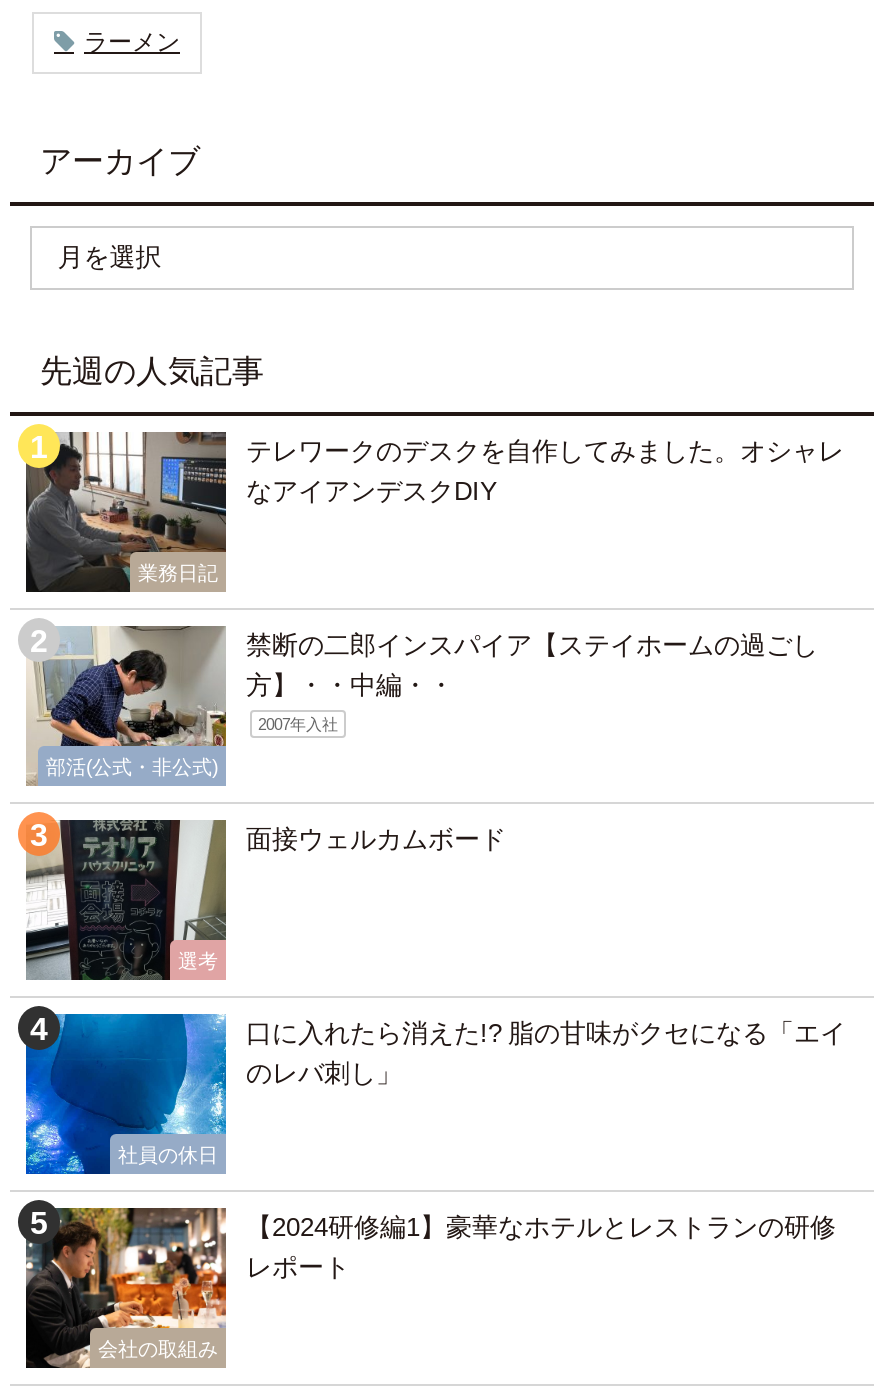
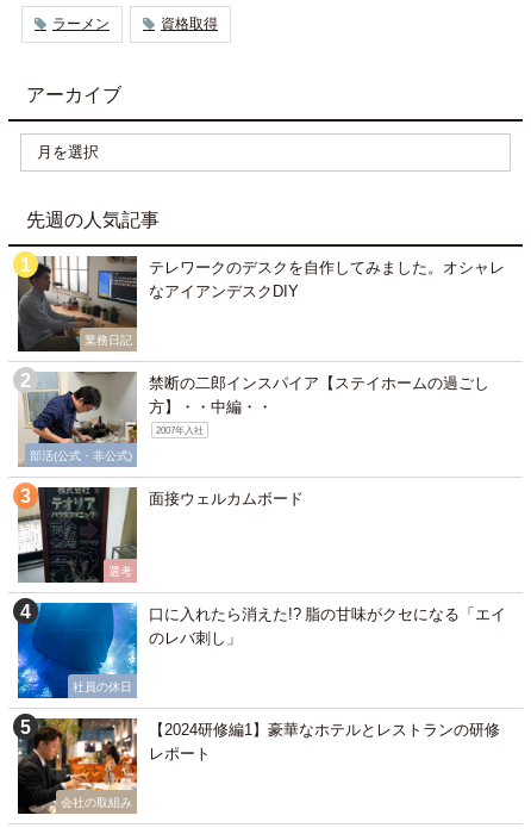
+ 資格取得
